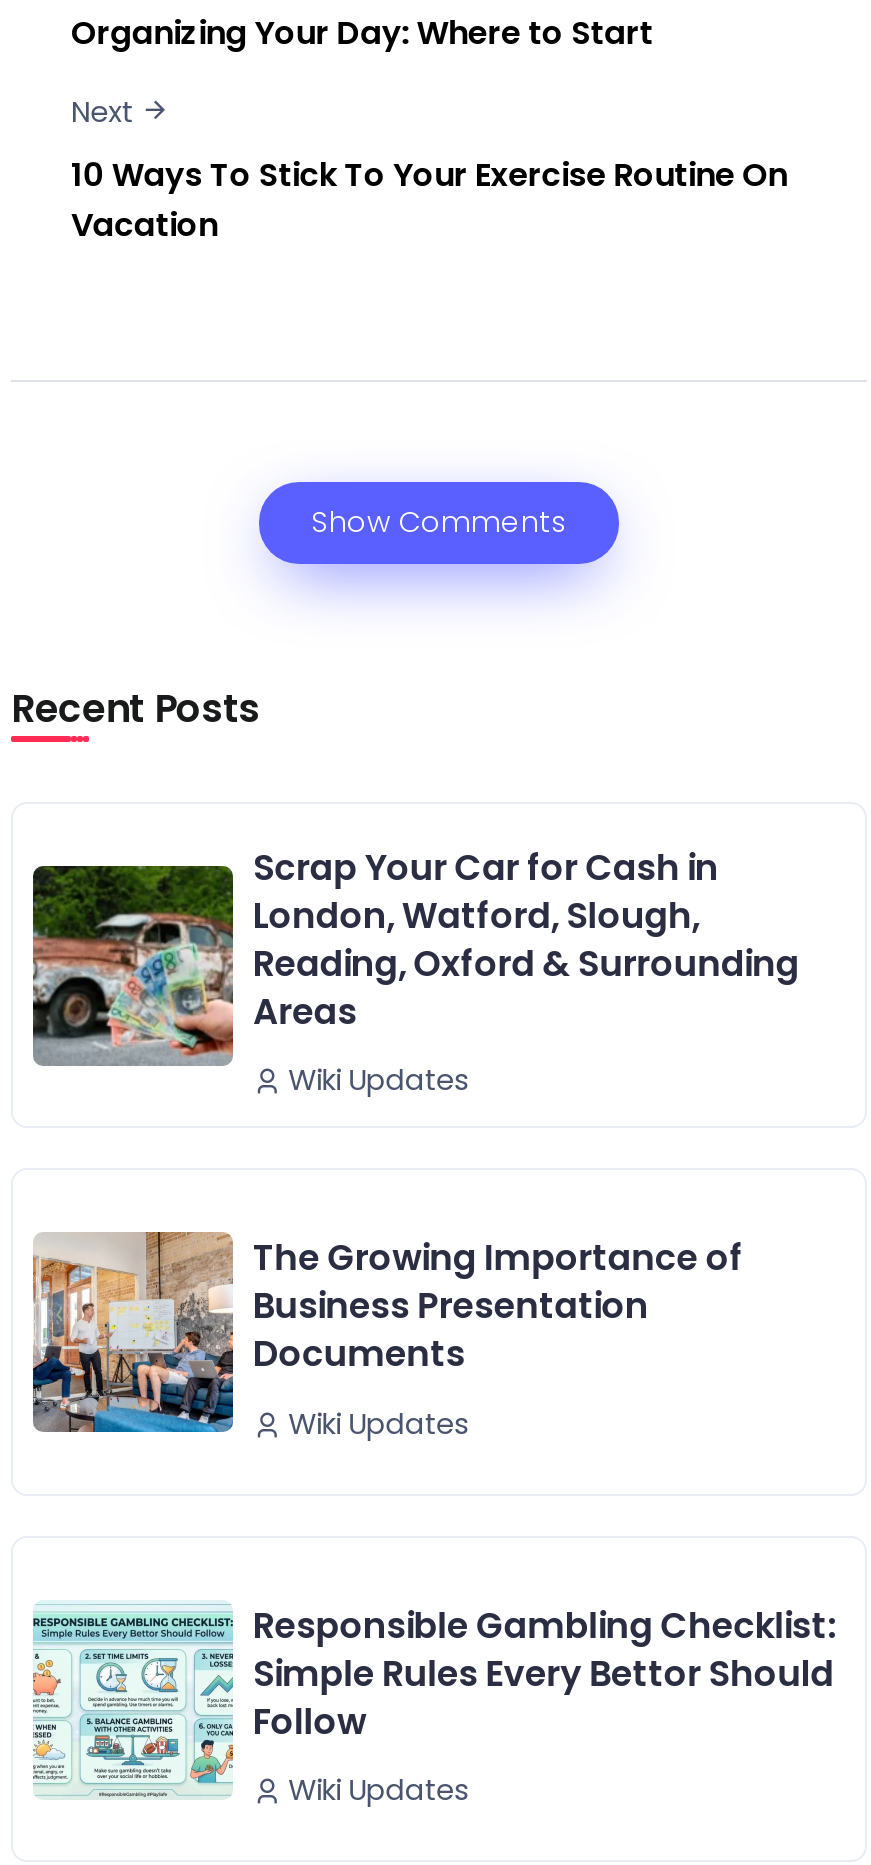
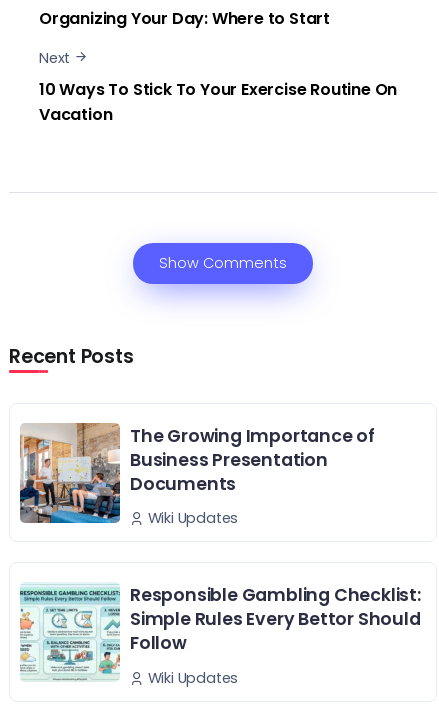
- [image]
- Scrap Your Car for Cash in
- London, Watford, Slough,
- Reading, Oxford & Surrounding
- Areas
- Wiki Updates
